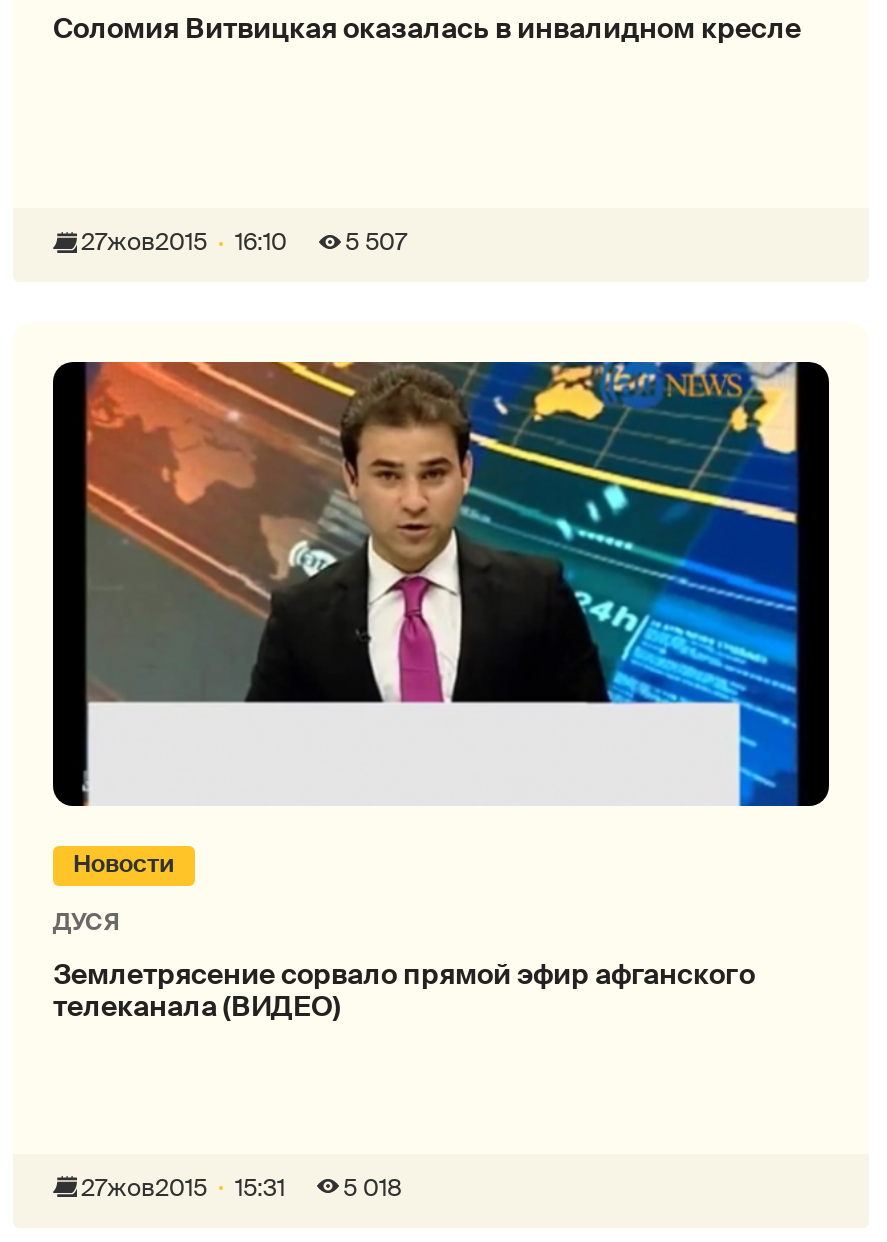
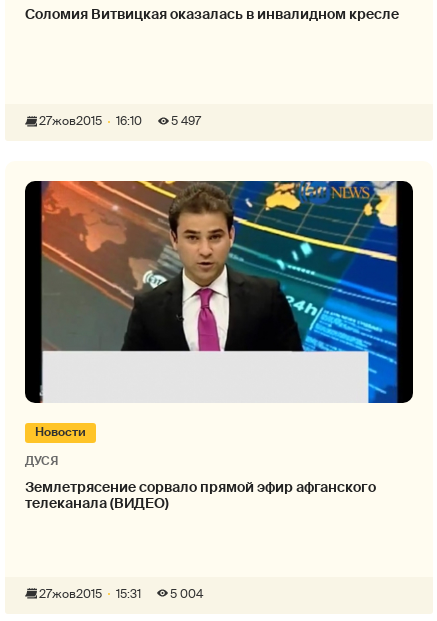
- 27жов2015 16:10 5 507
+ 27жов2015 16:10 5 497

- 5 018
+ 5 004
